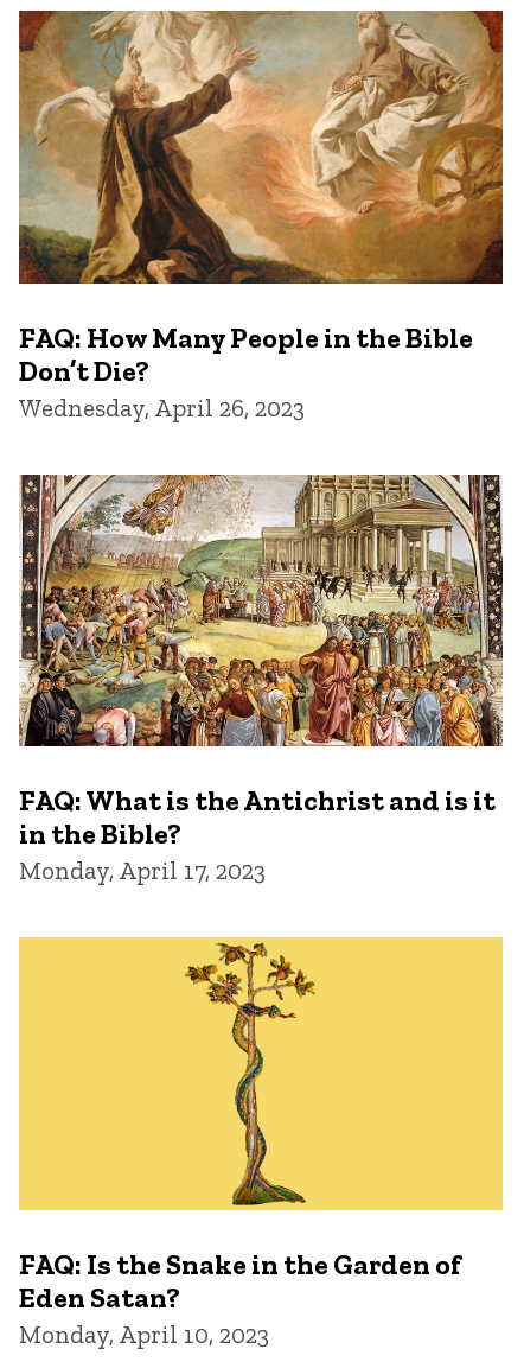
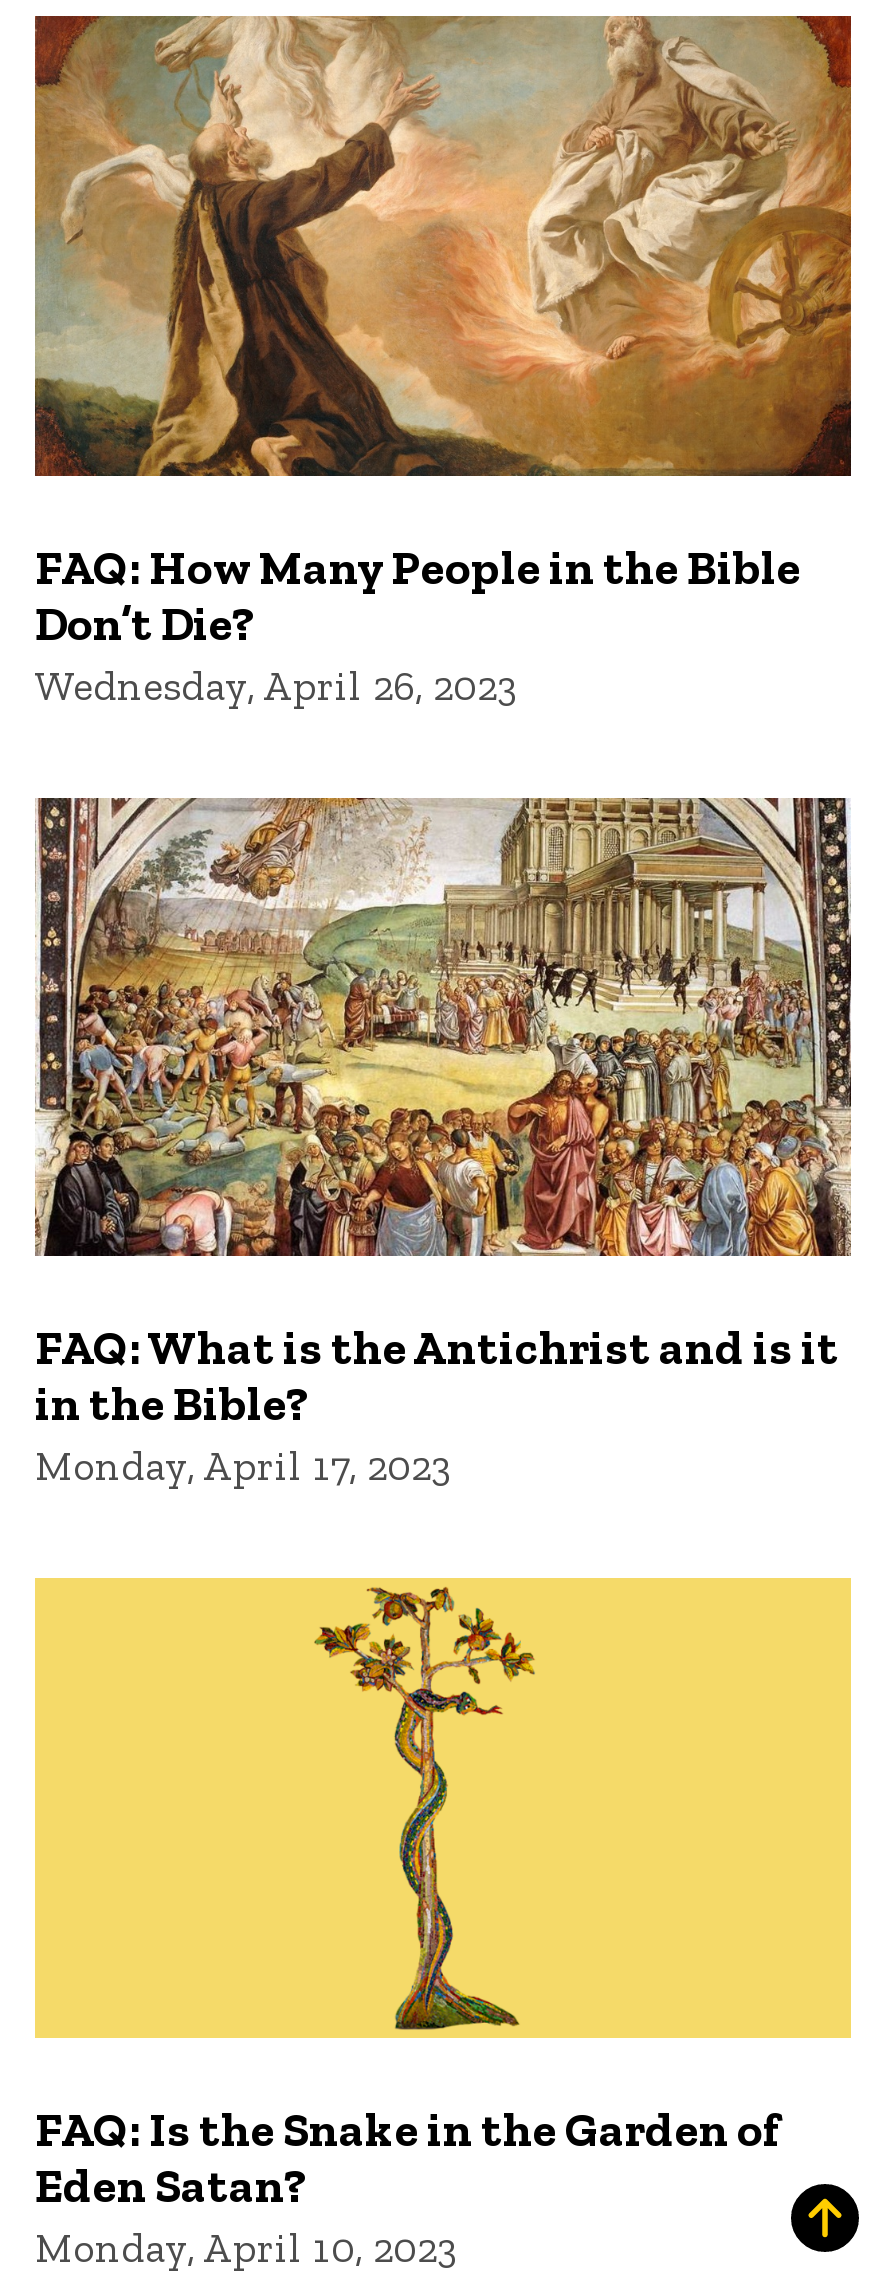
+ [image]
